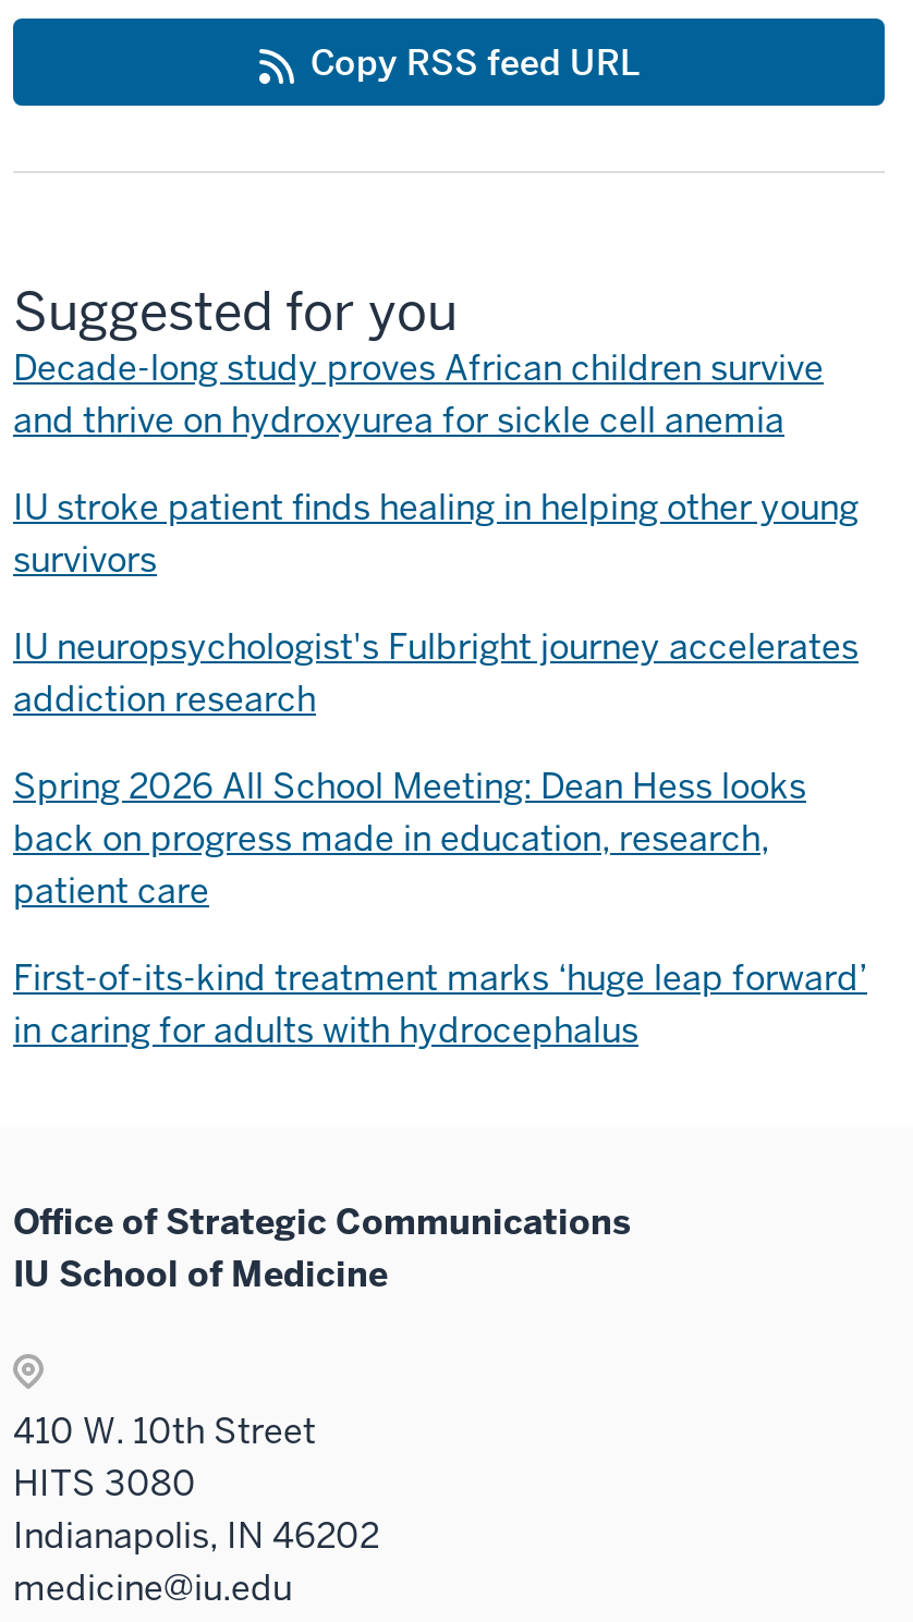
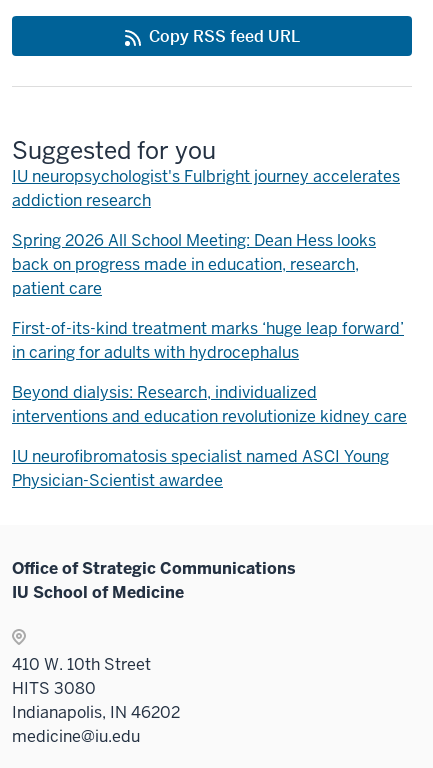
- Decade-long study proves African children survive
- and thrive on hydroxyurea for sickle cell anemia
- IU stroke patient finds healing in helping other young
- survivors

moved up: IU neuropsychologist's Fulbright journey accelerates | addiction research | Spring 2026 All School Meeting: Dean Hess looks | back on progress made in education, research, | patient care | First-of-its-kind treatment marks ‘huge leap forward’ | in caring for adults with hydrocephalus

+ Beyond dialysis: Research, individualized
+ interventions and education revolutionize kidney care
+ IU neurofibromatosis specialist named ASCI Young
+ Physician-Scientist awardee
